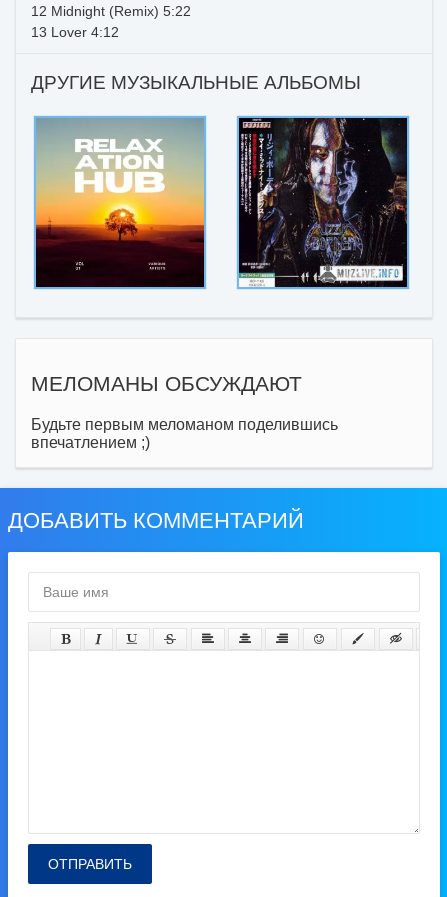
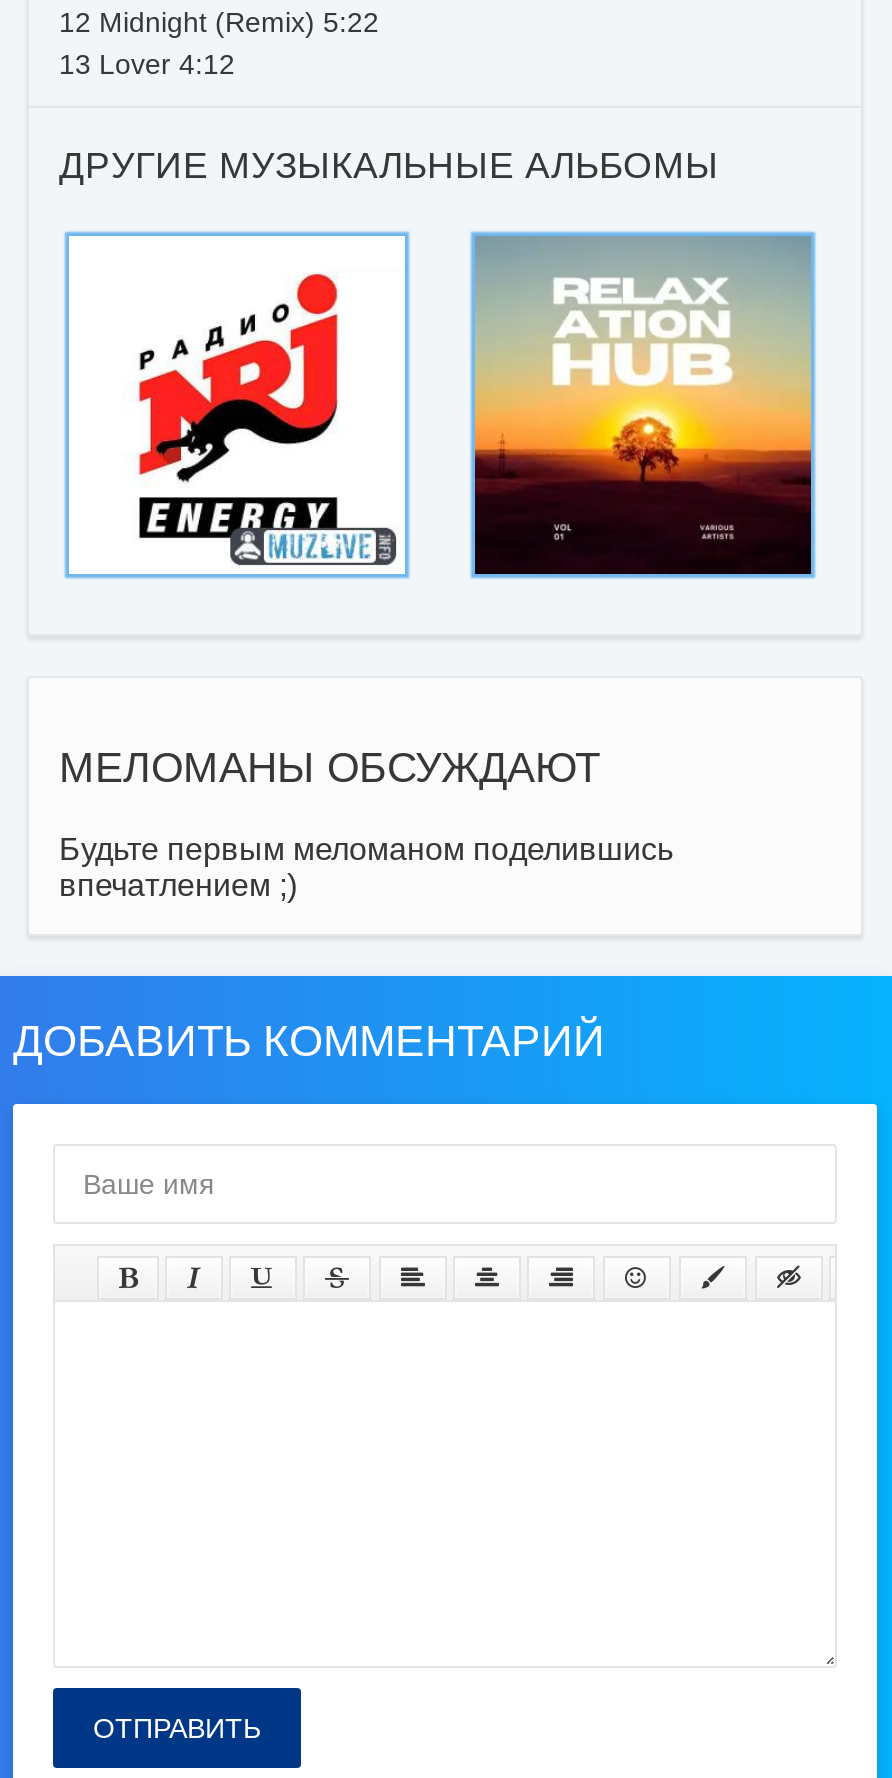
- [image]
+ [image]

- [image]
+ [image]
